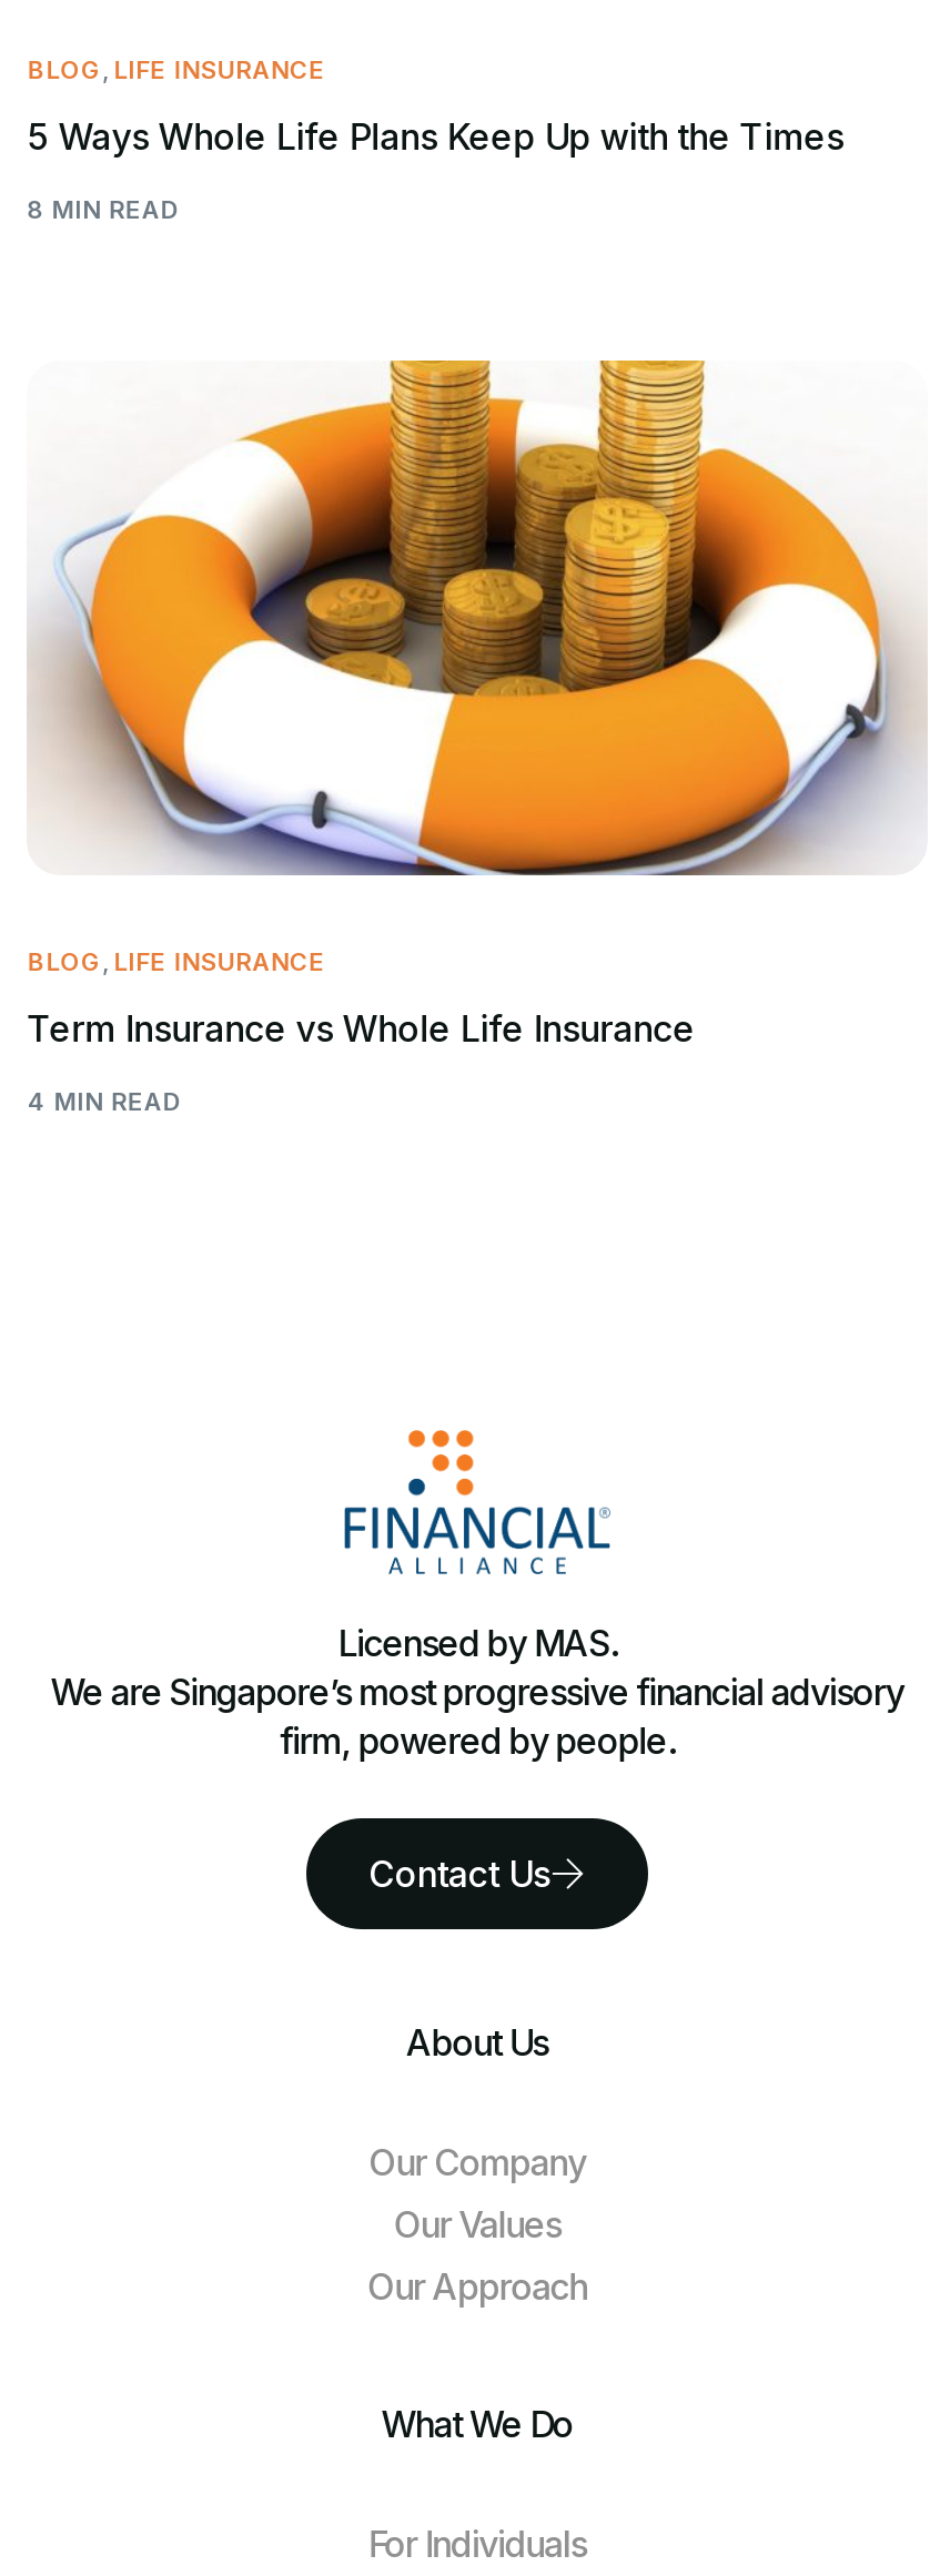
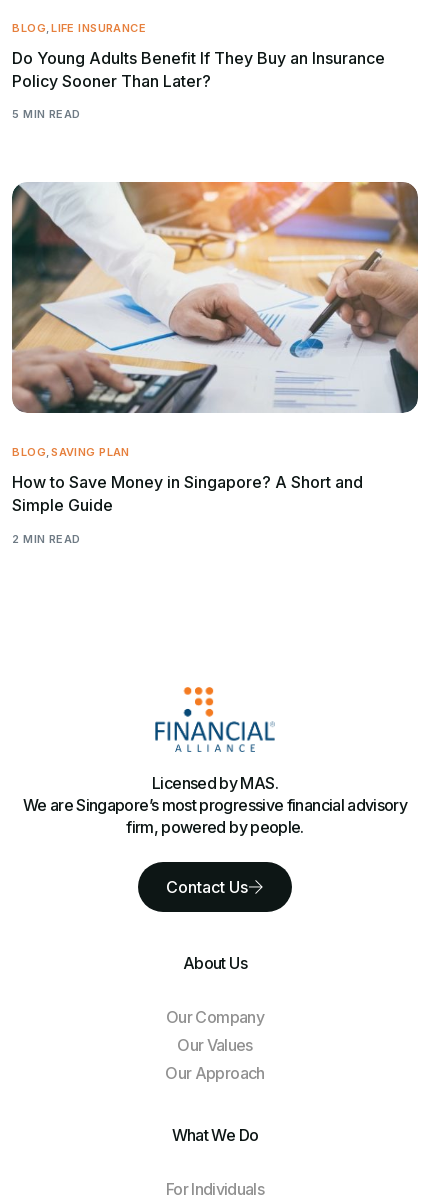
- 5 Ways Whole Life Plans Keep Up with the Times
+ Do Young Adults Benefit If They Buy an Insurance
+ Policy Sooner Than Later?

- 8 MIN READ
+ 5 MIN READ

- [image]
- BLOG, LIFE INSURANCE
+ [image]
+ BLOG, SAVING PLAN

- Term Insurance vs Whole Life Insurance
+ How to Save Money in Singapore? A Short and
+ Simple Guide

- 4 MIN READ
+ 2 MIN READ
